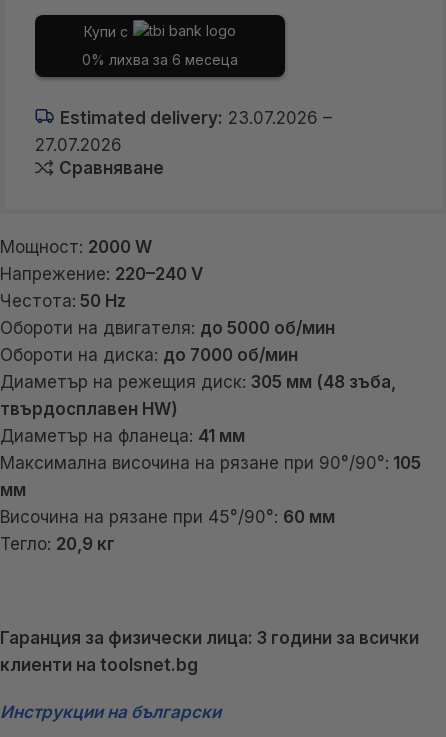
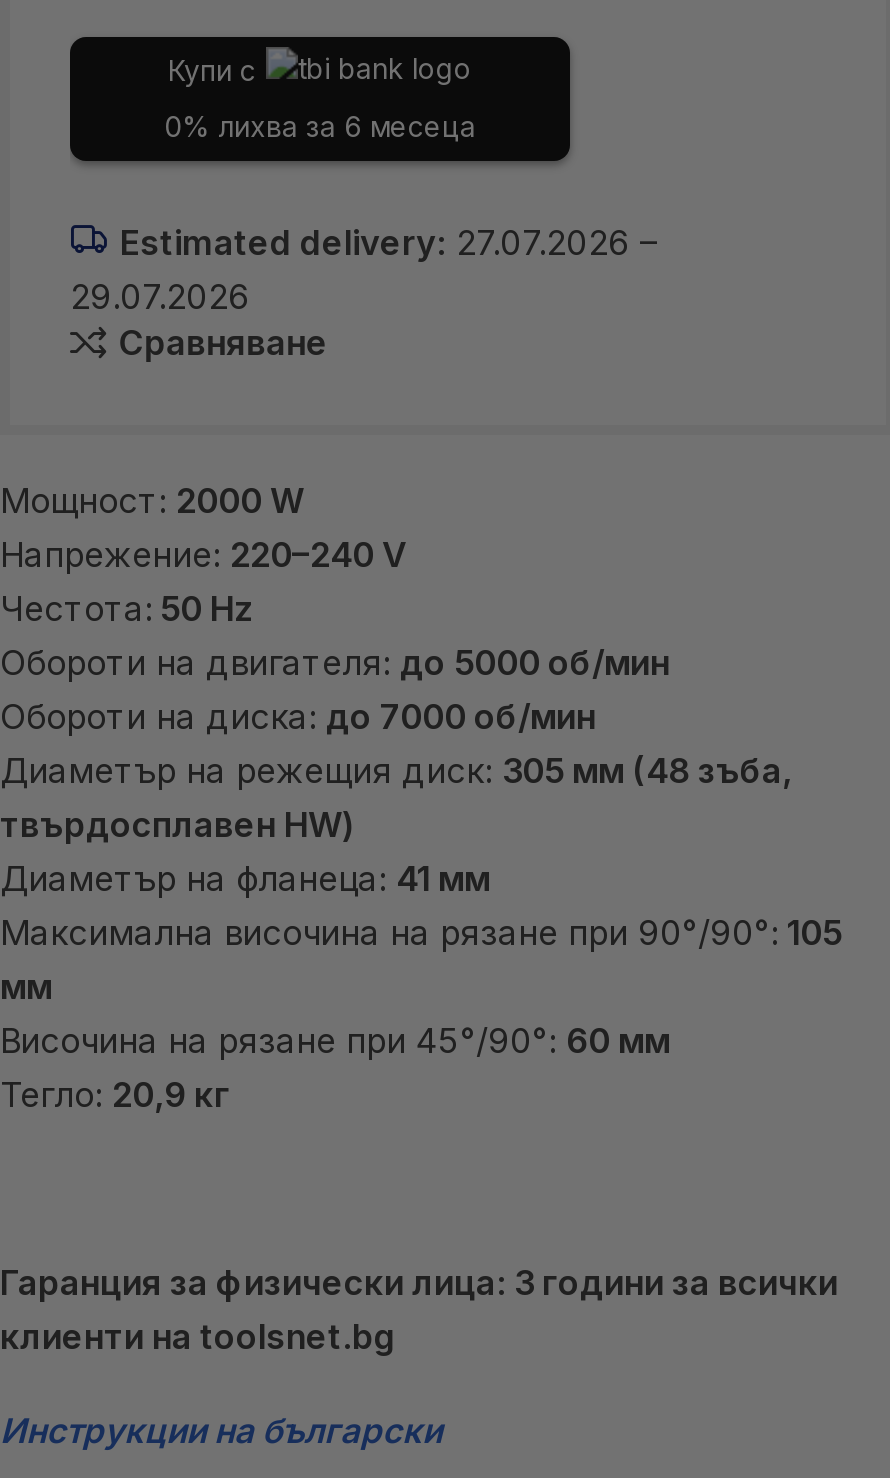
- Estimated delivery: 23.07.2026 –
+ Estimated delivery: 27.07.2026 –

- 27.07.2026
+ 29.07.2026
